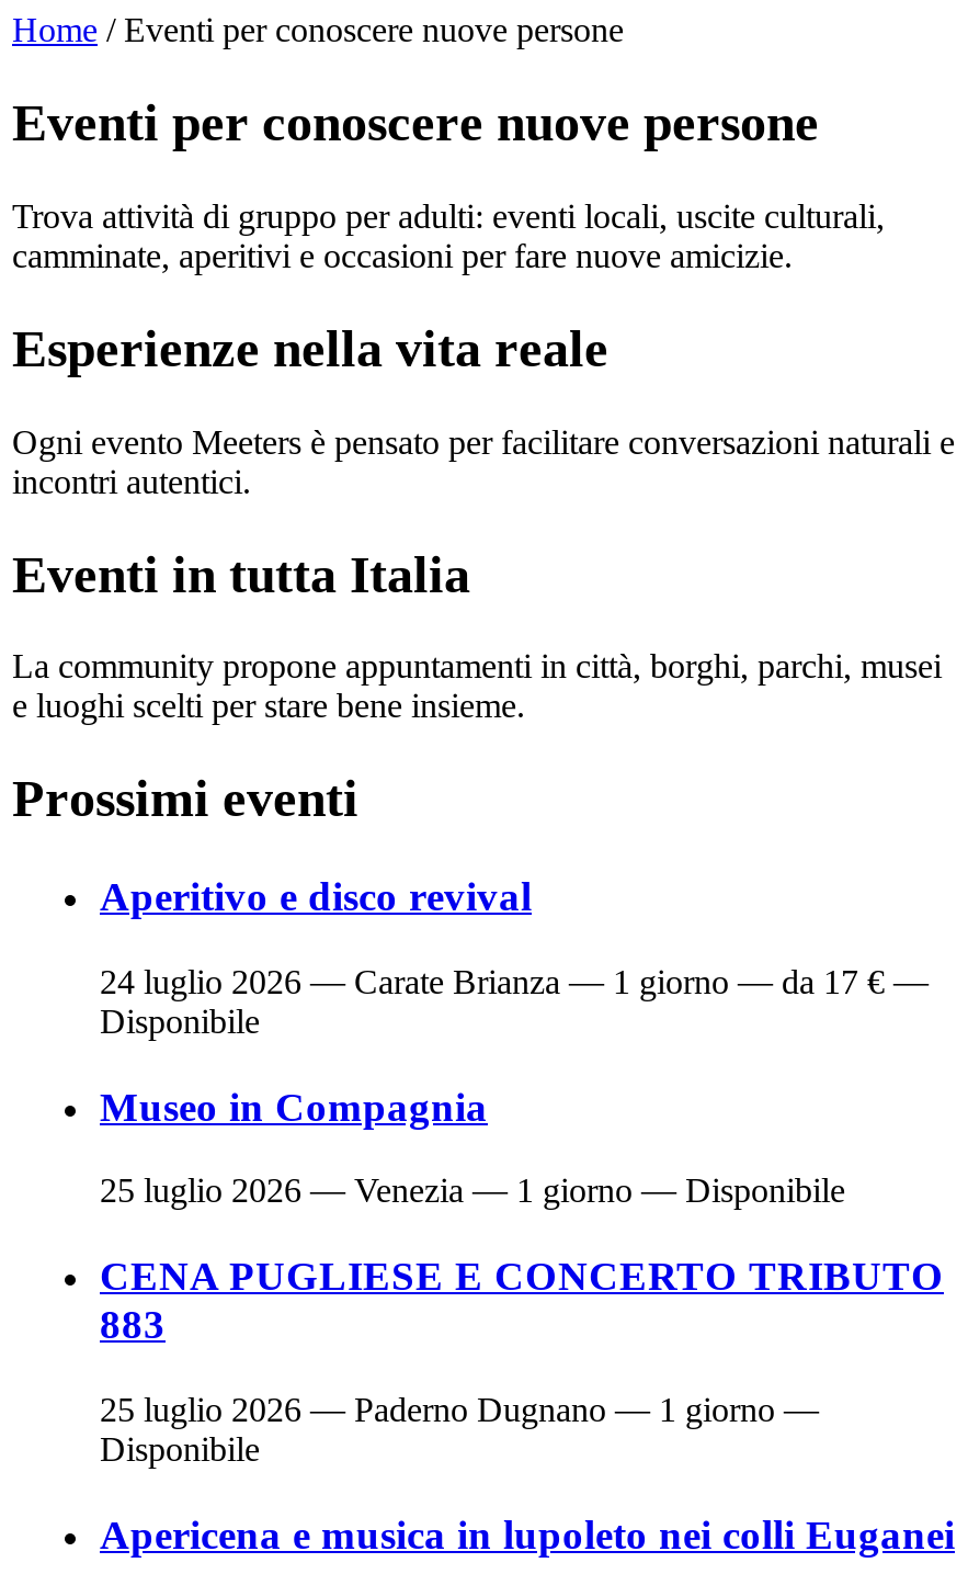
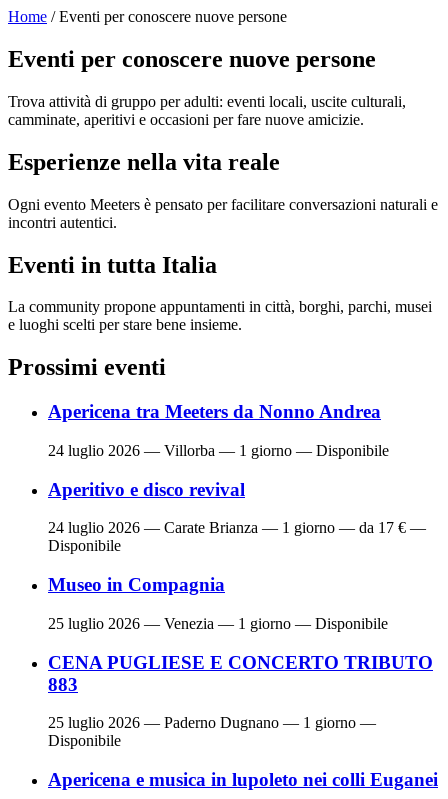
+ Apericena tra Meeters da Nonno Andrea
+ 24 luglio 2026 — Villorba — 1 giorno — Disponibile
